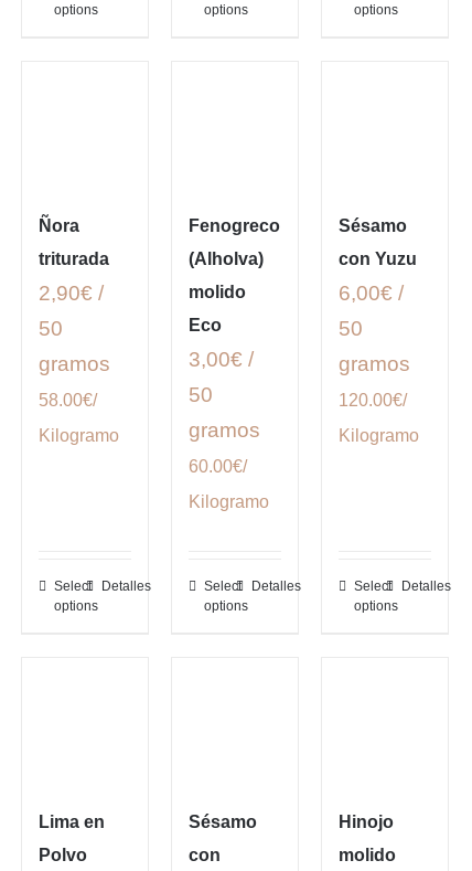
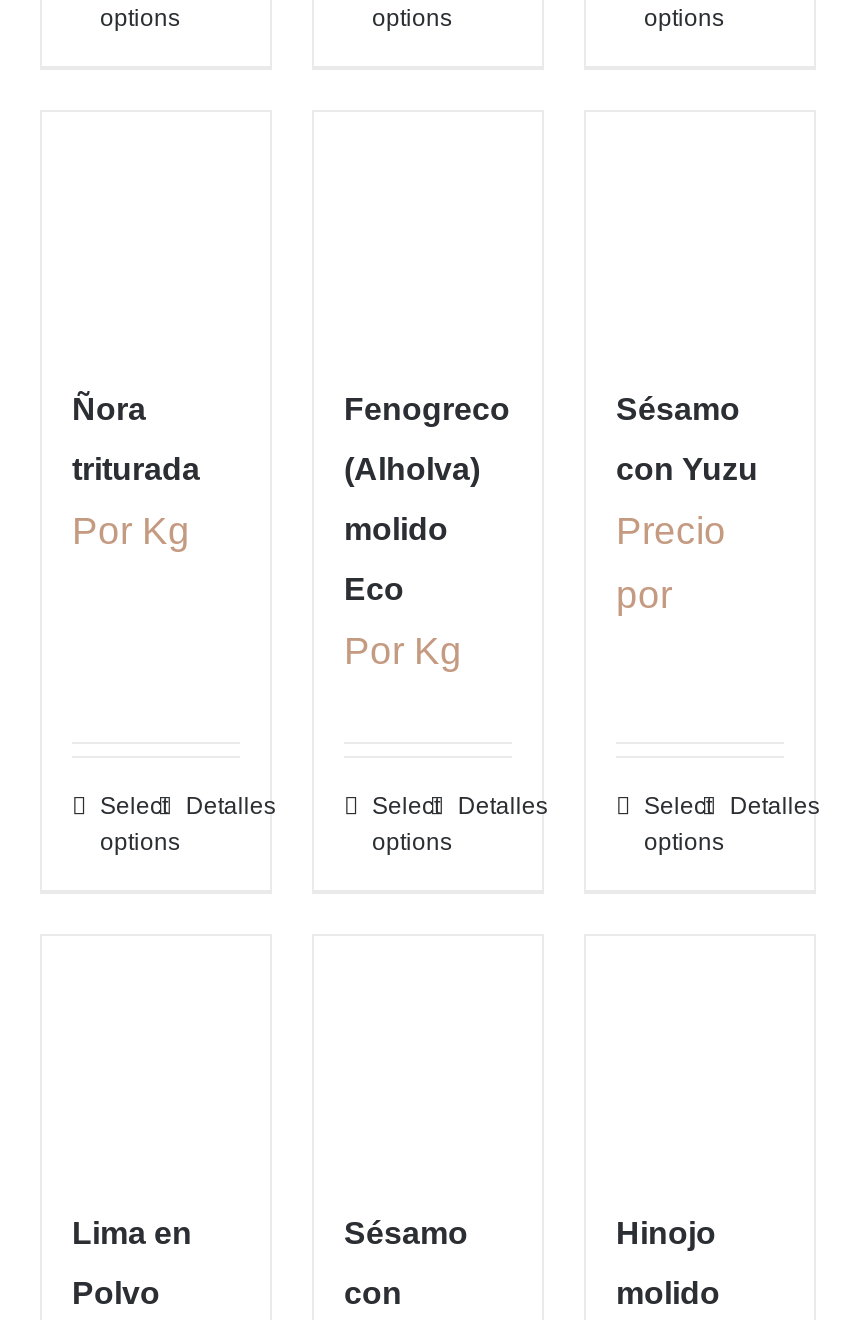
- 2,90€ /
- 50
- gramos
- 58.00€/
- Kilogramo
+ Por Kg

- 6,00€ /
- 50
- gramos
- 120.00€/
- Kilogramo
+ Precio
+ por

- 3,00€ /
- 50
- gramos
- 60.00€/
- Kilogramo
+ Por Kg
